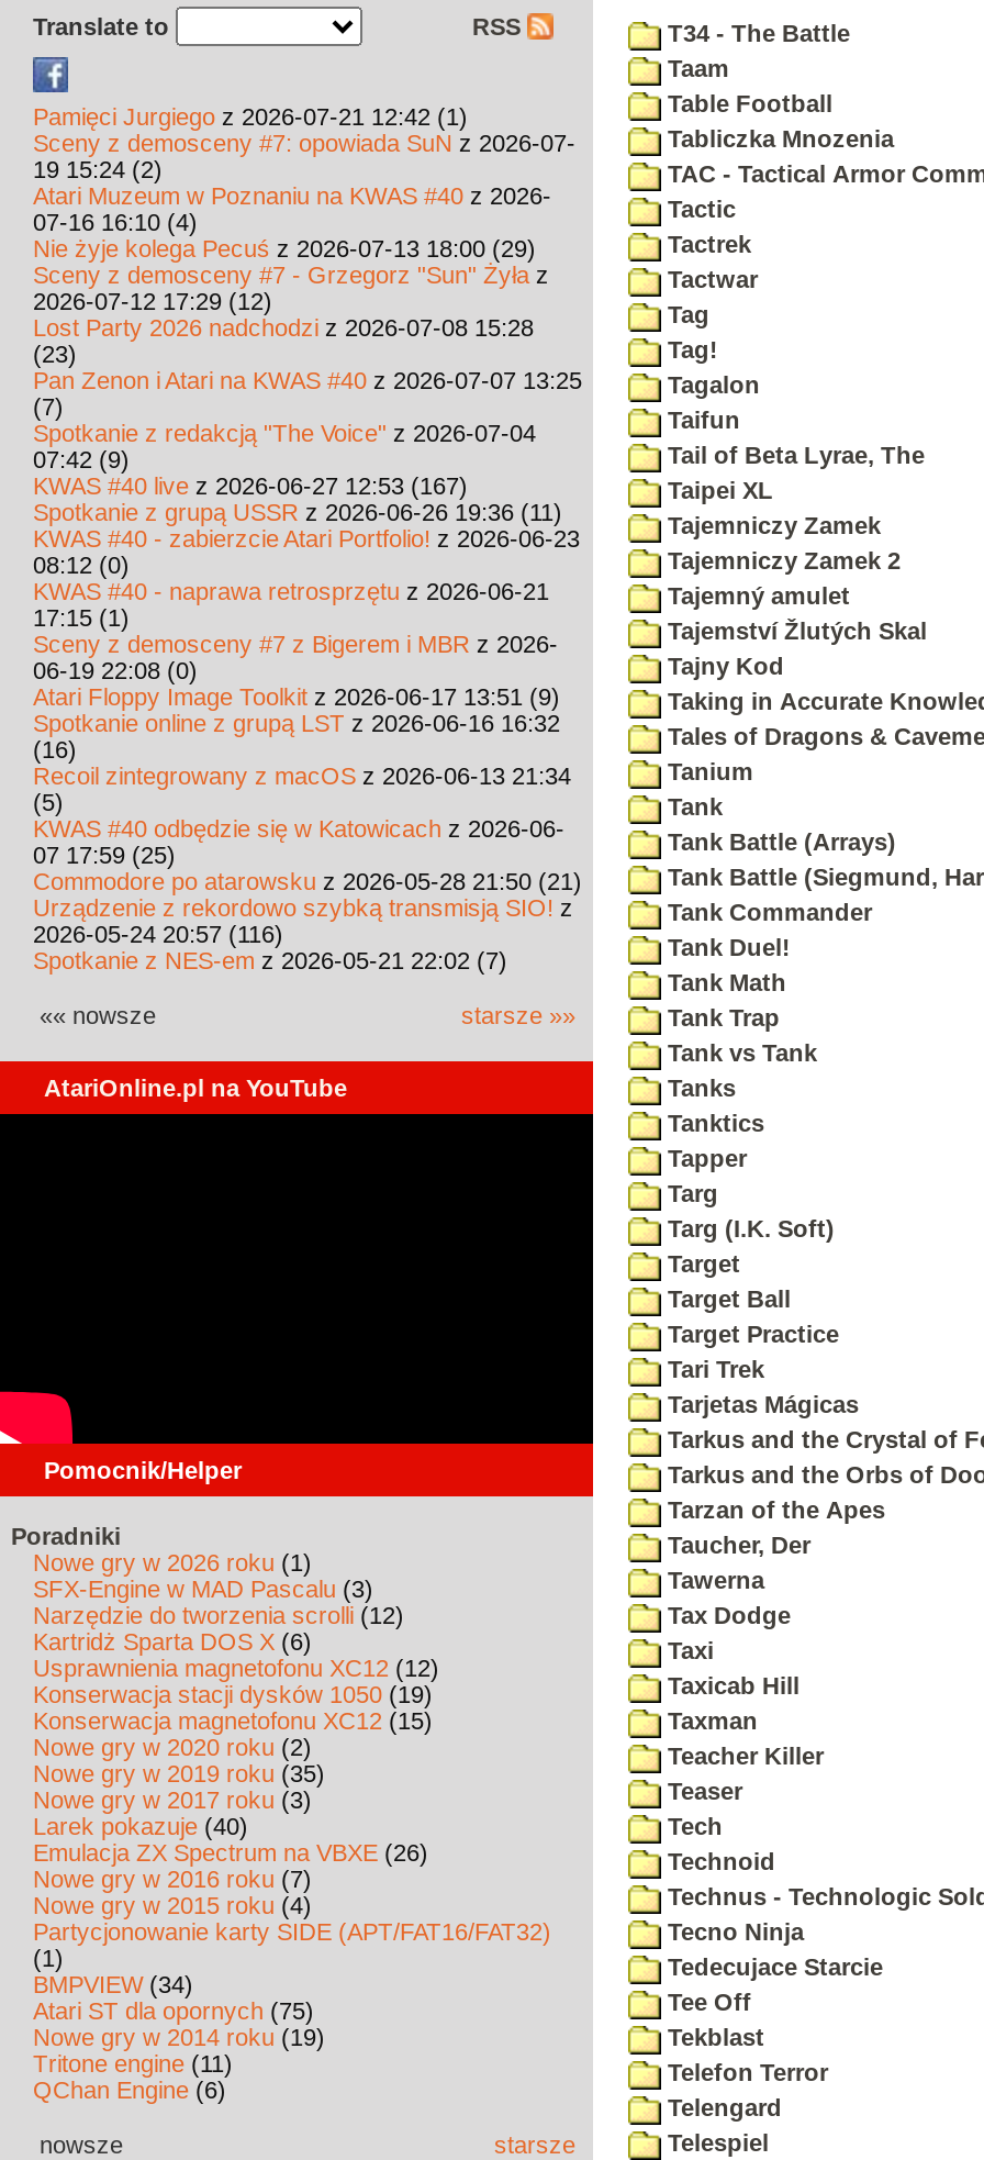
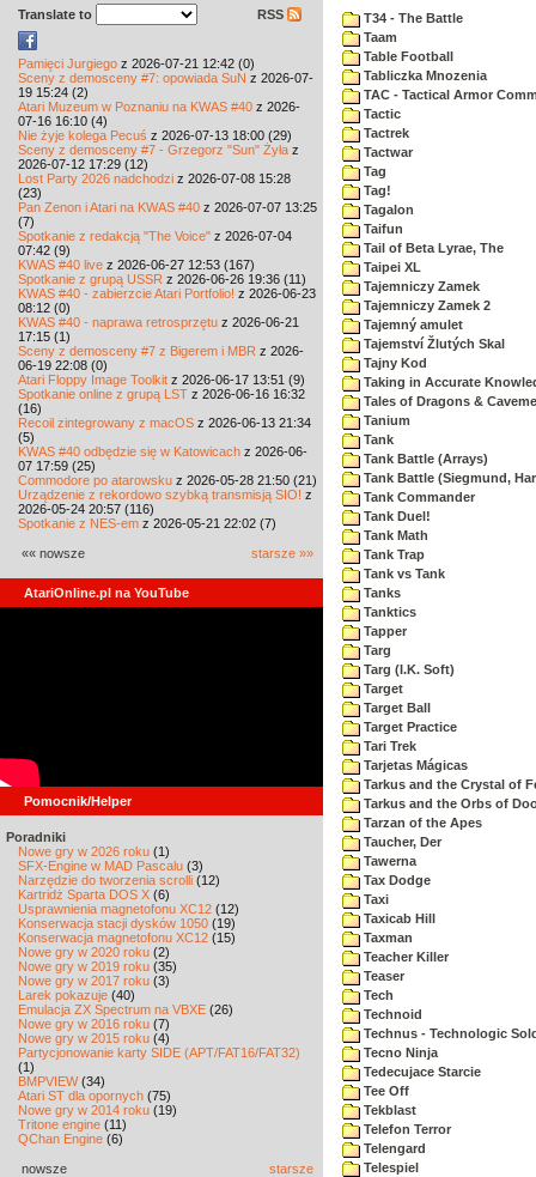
- Pamięci Jurgiego z 2026-07-21 12:42 (1)
+ Pamięci Jurgiego z 2026-07-21 12:42 (0)
